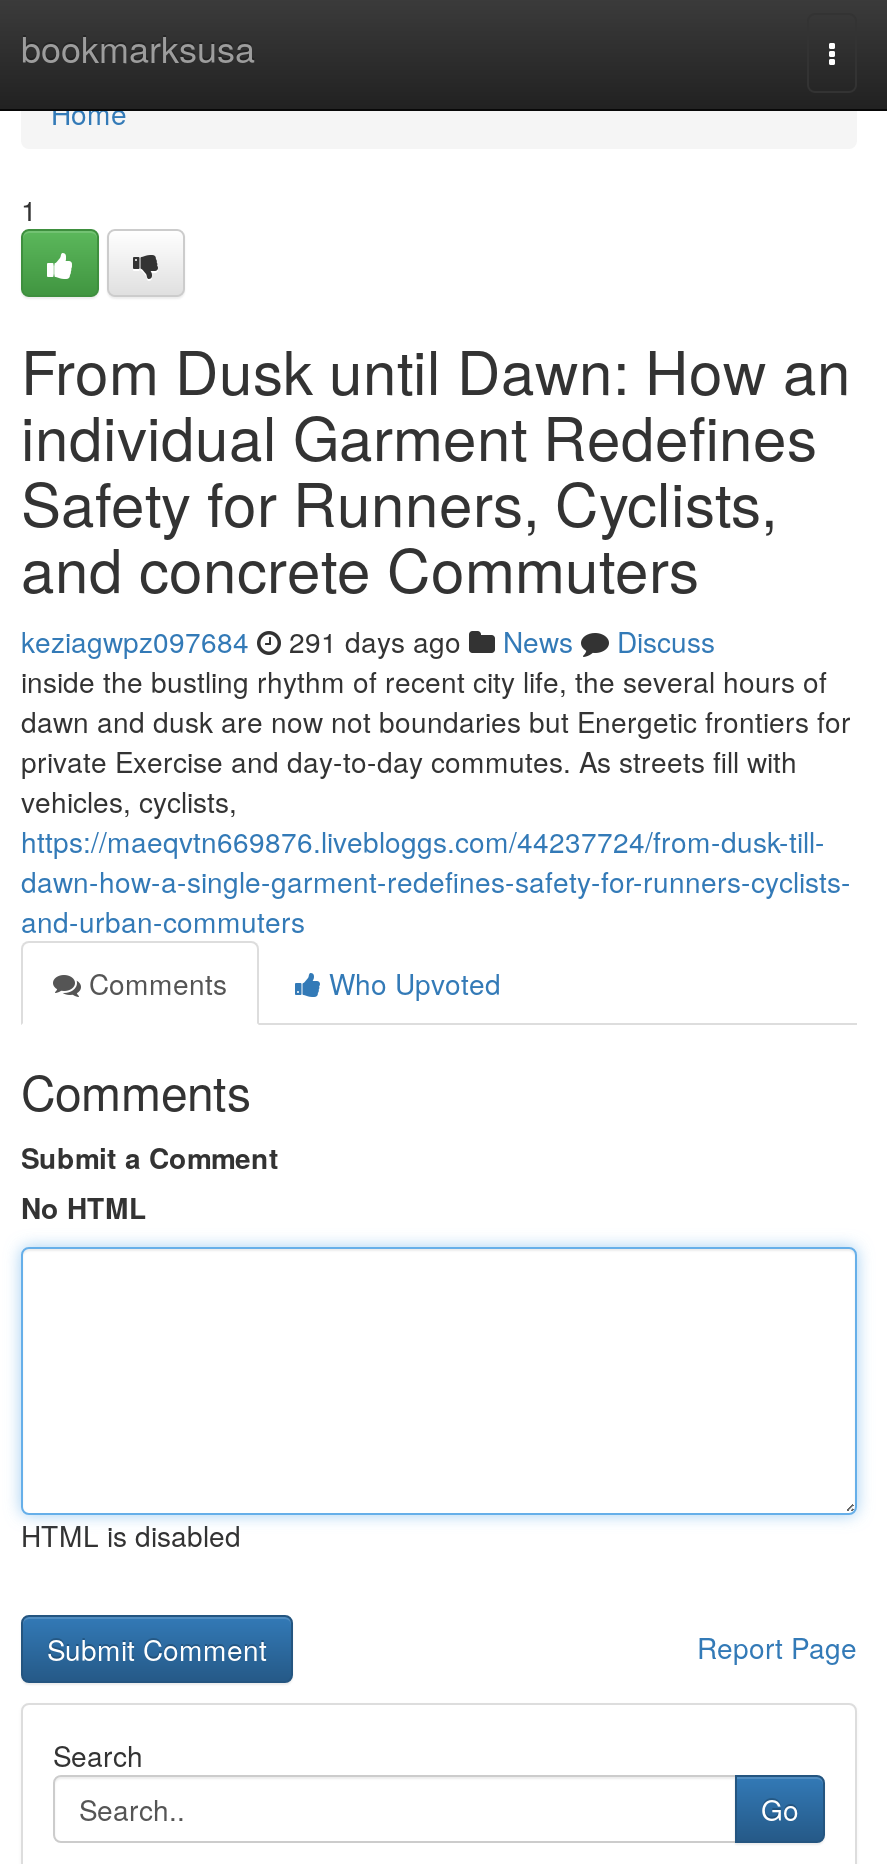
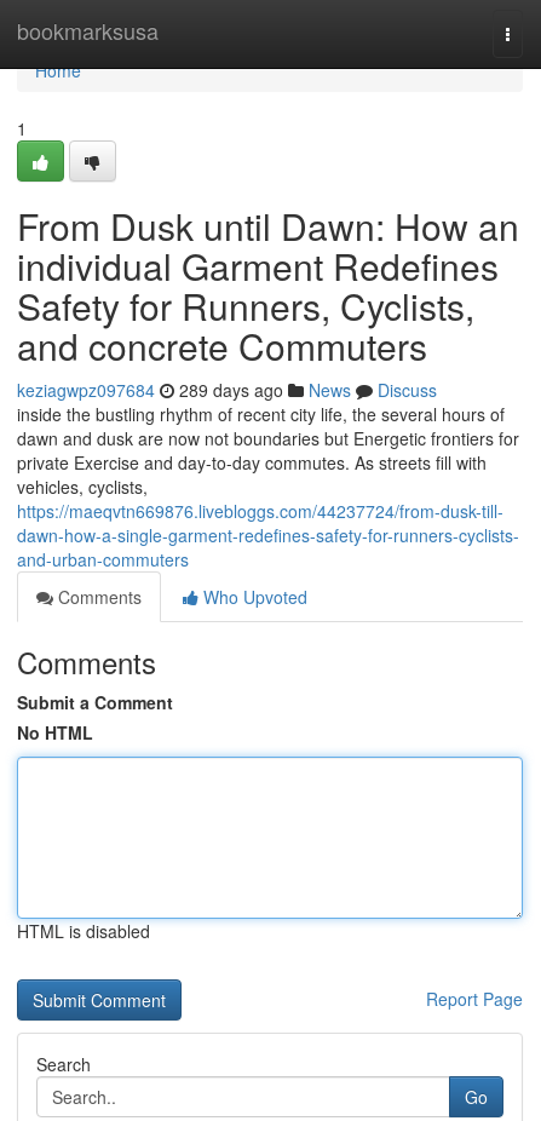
- keziagwpz097684 291 days ago News Discuss
+ keziagwpz097684 289 days ago News Discuss
